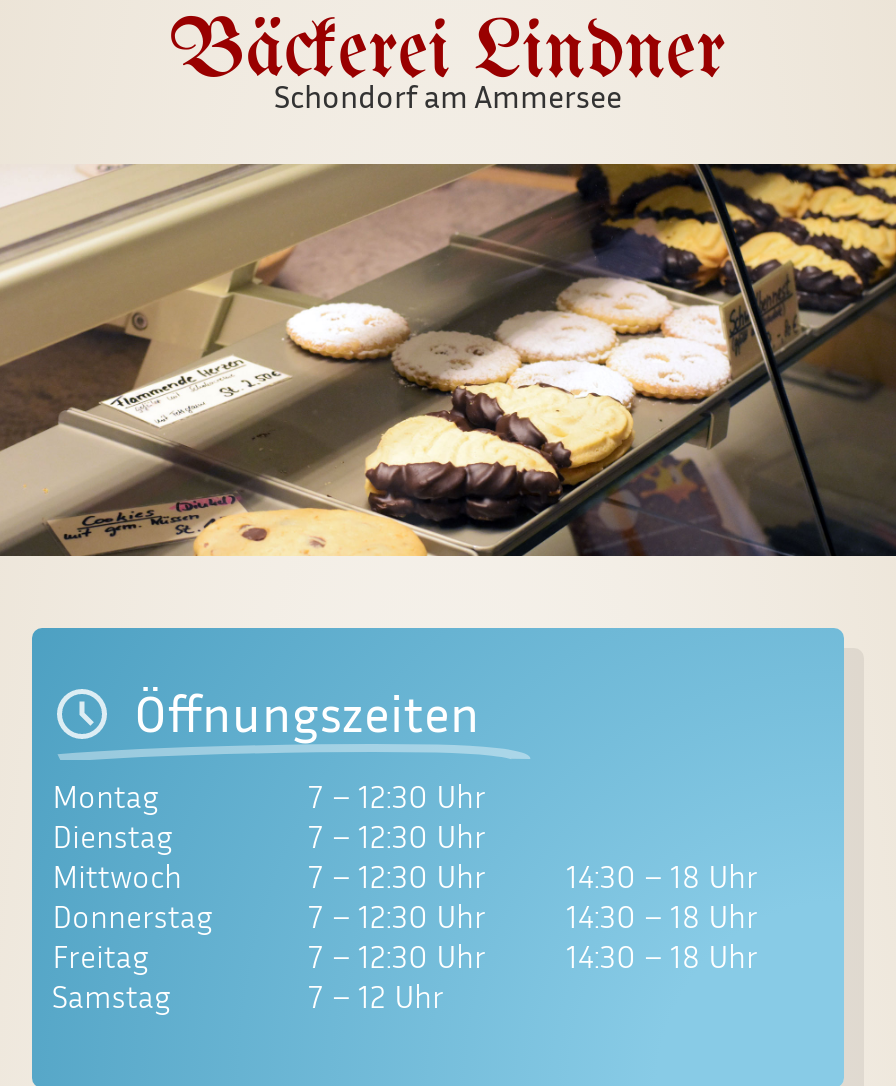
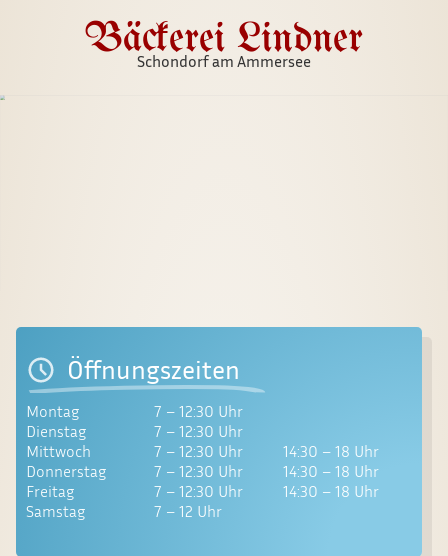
- [image]
